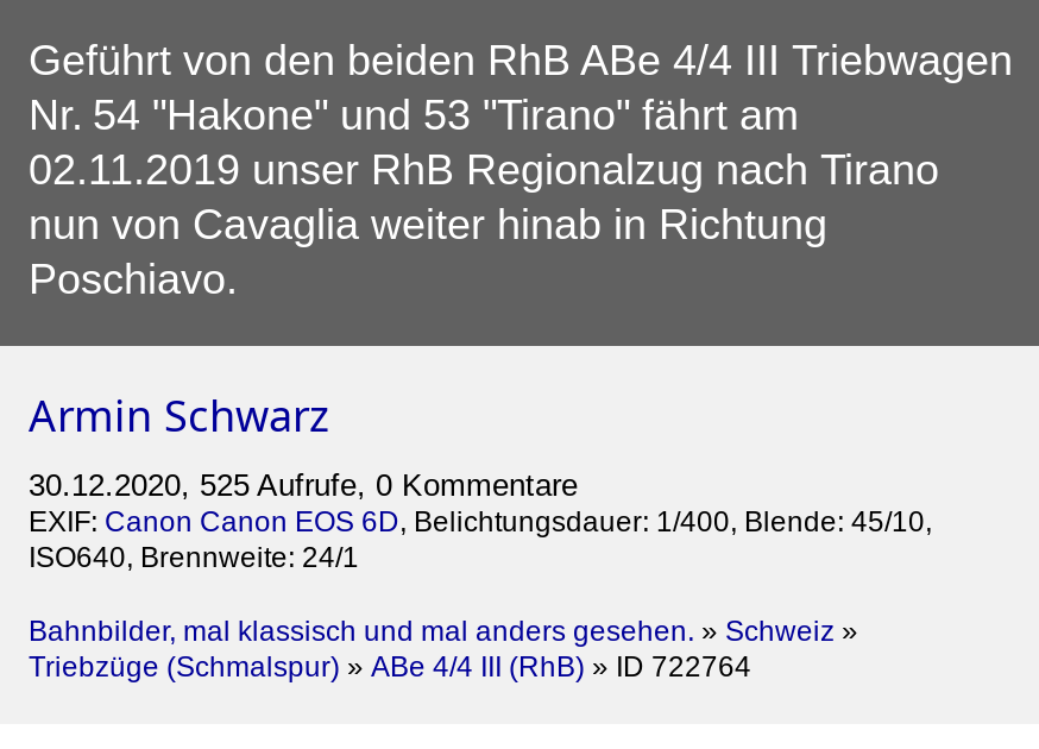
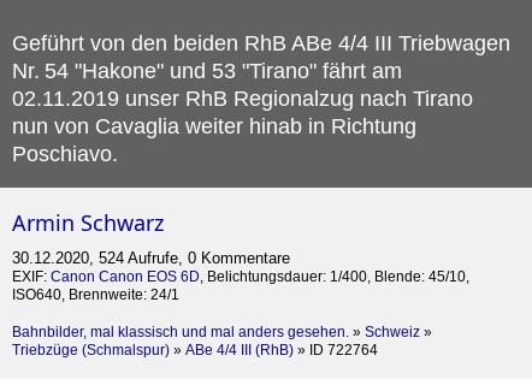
- 30.12.2020, 525 Aufrufe, 0 Kommentare
+ 30.12.2020, 524 Aufrufe, 0 Kommentare
